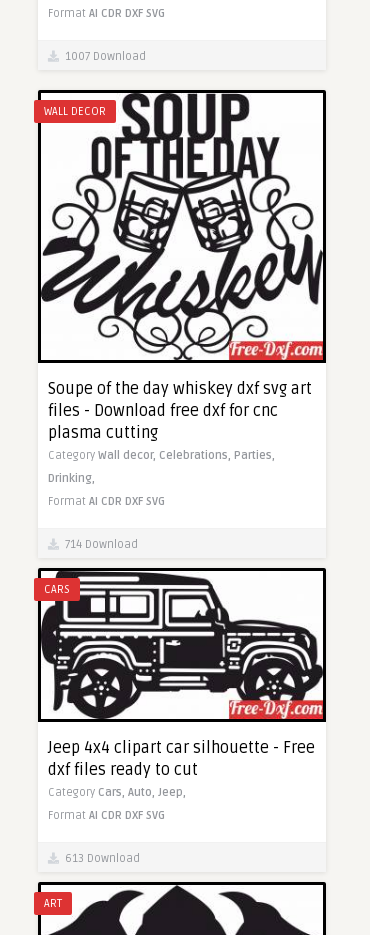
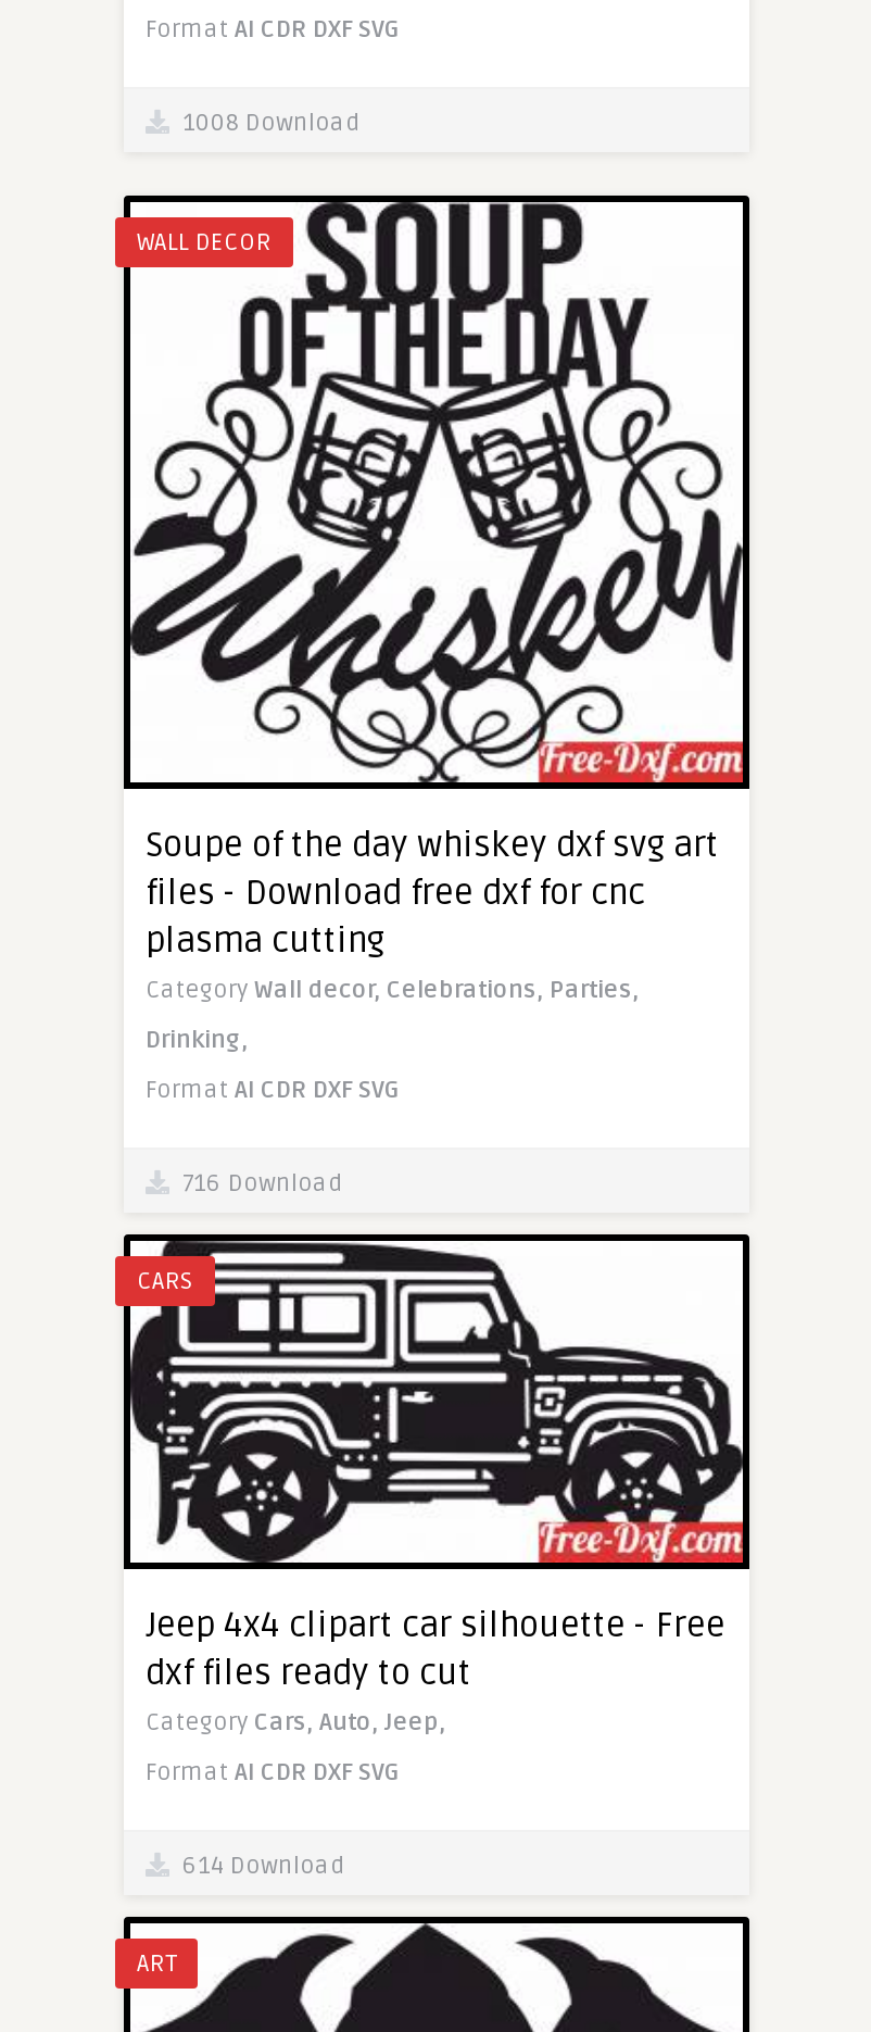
- 1007 Download
+ 1008 Download

- 714 Download
+ 716 Download

- 613 Download
+ 614 Download
